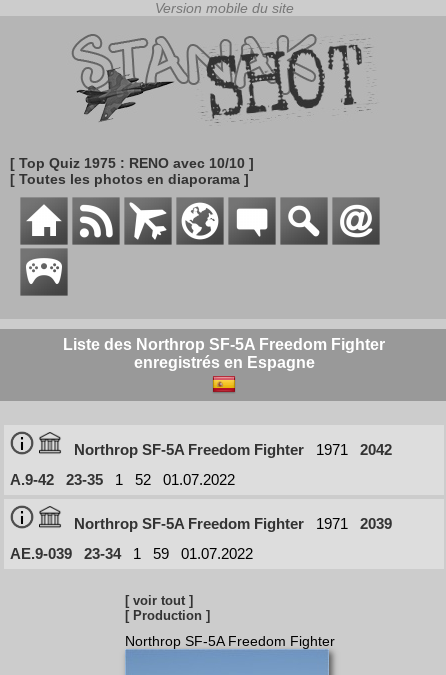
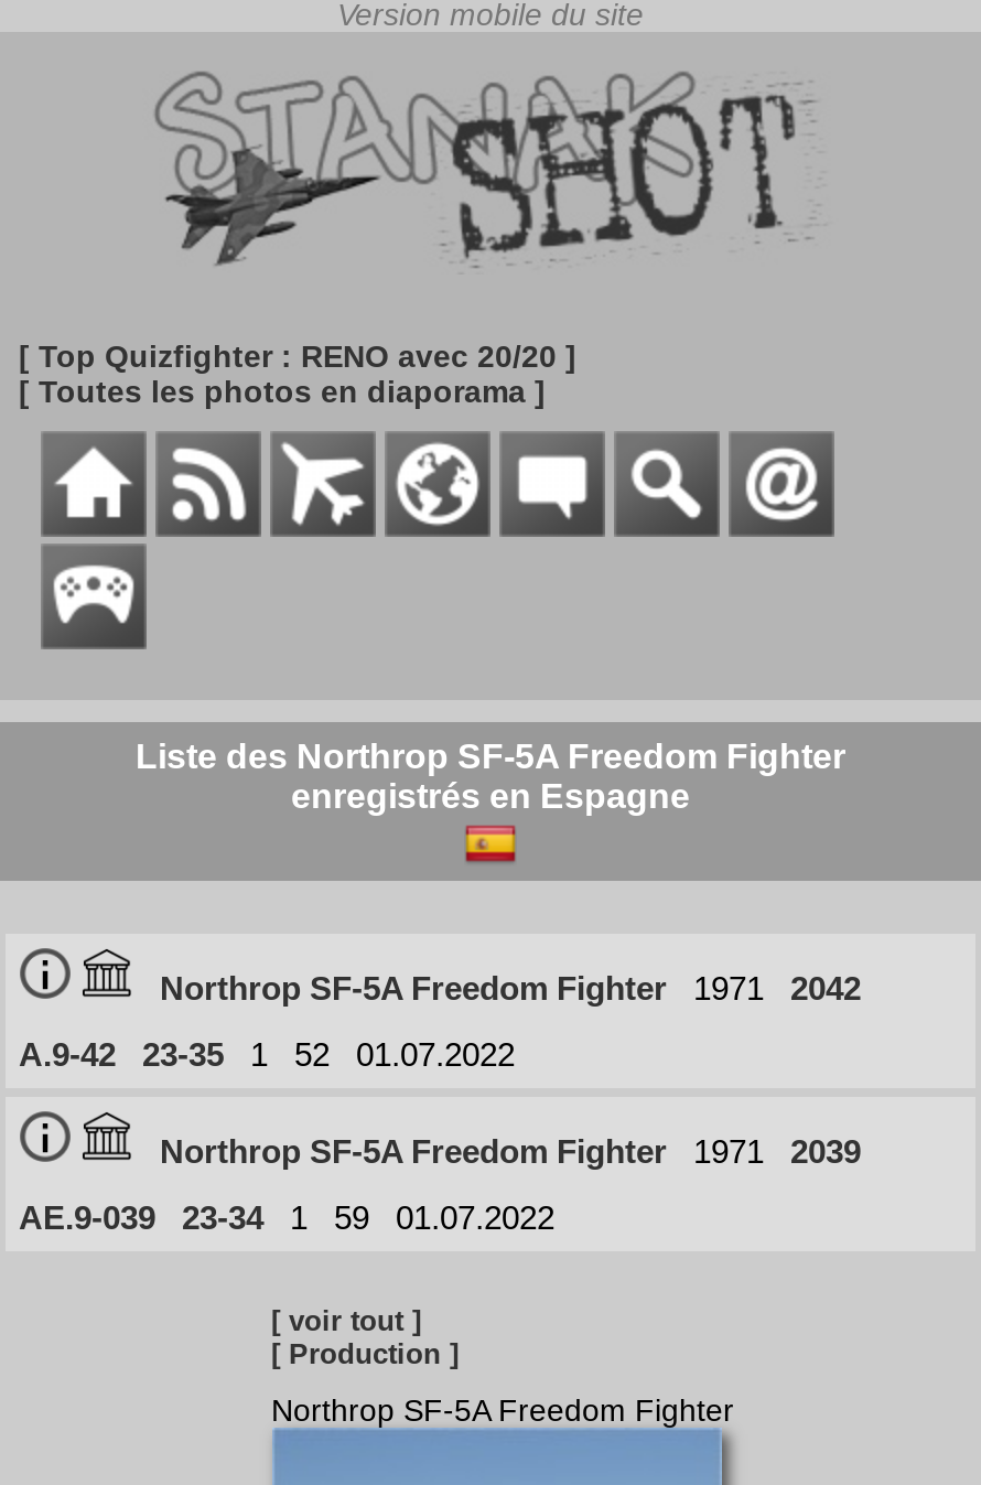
- [ Top Quiz 1975 : RENO avec 10/10 ]
+ [ Top Quizfighter : RENO avec 20/20 ]
